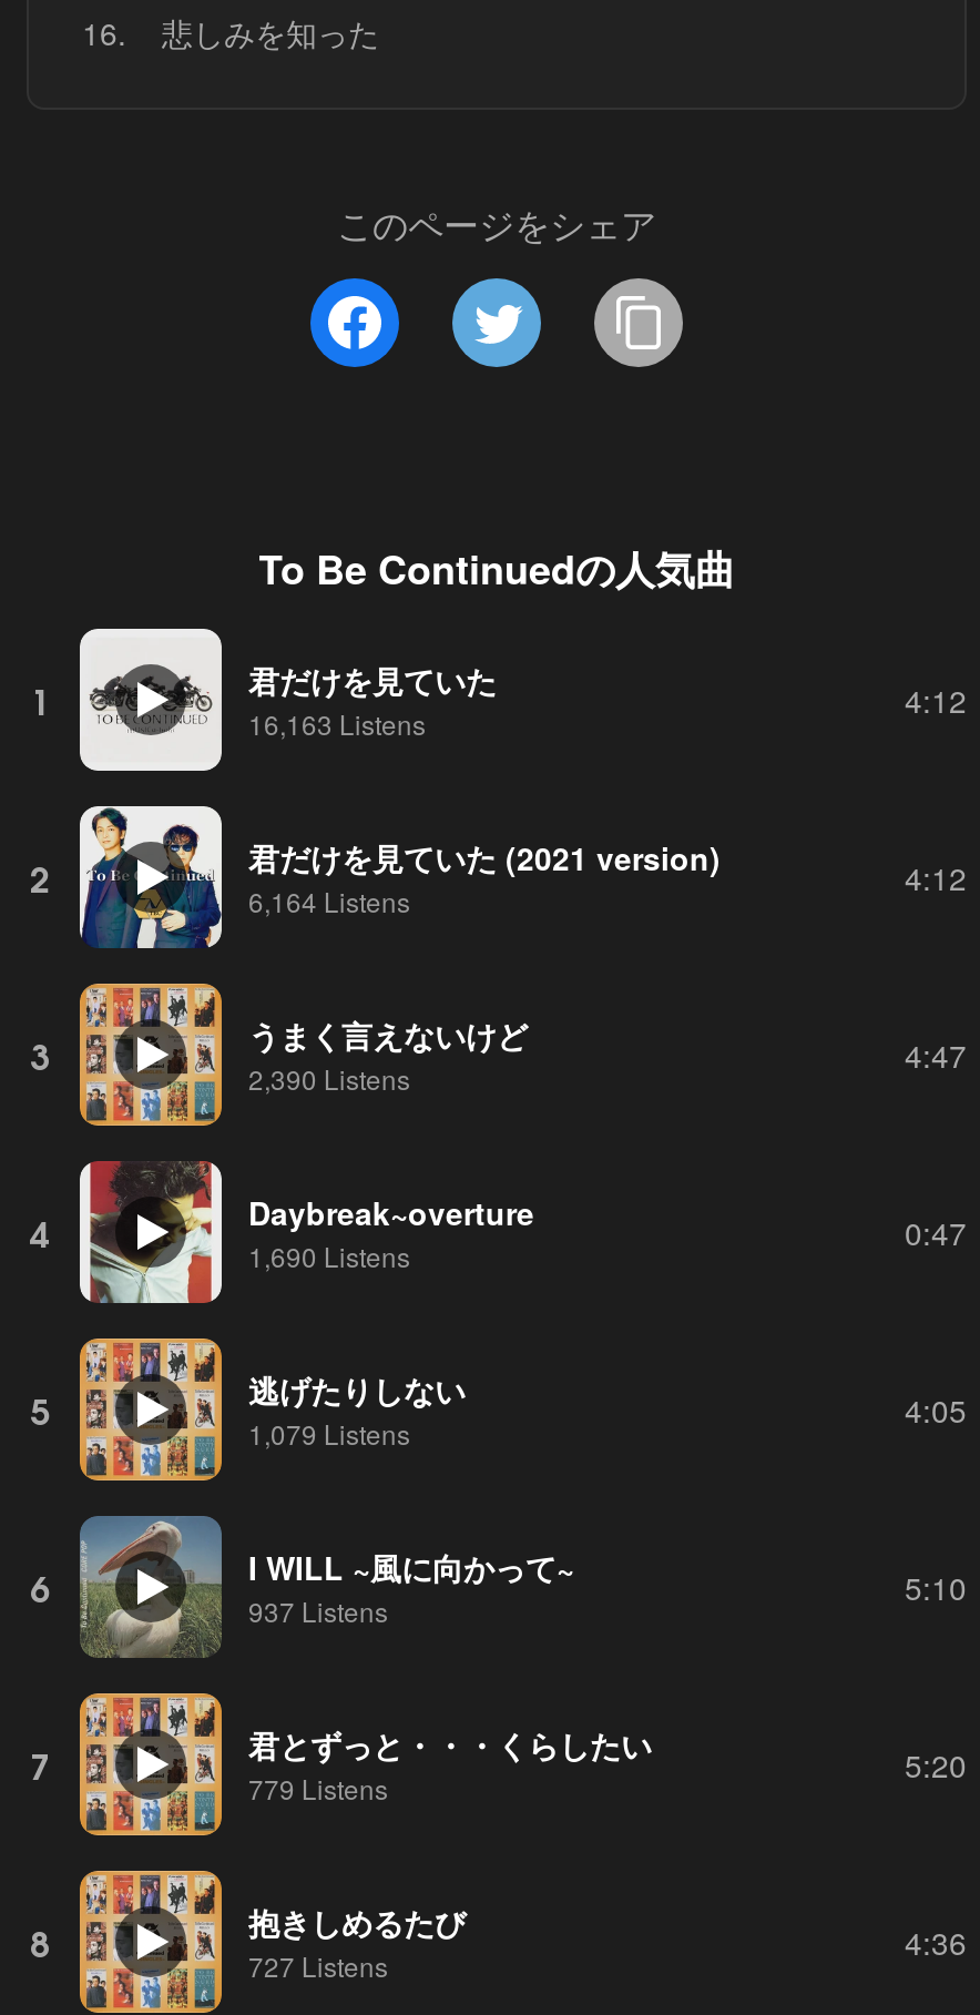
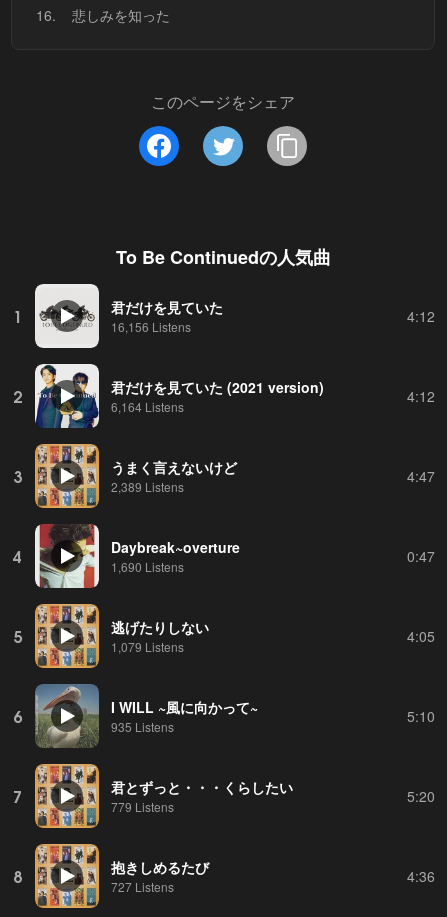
- 16,163 Listens
+ 16,156 Listens

- 2,390 Listens
+ 2,389 Listens

- 937 Listens
+ 935 Listens
